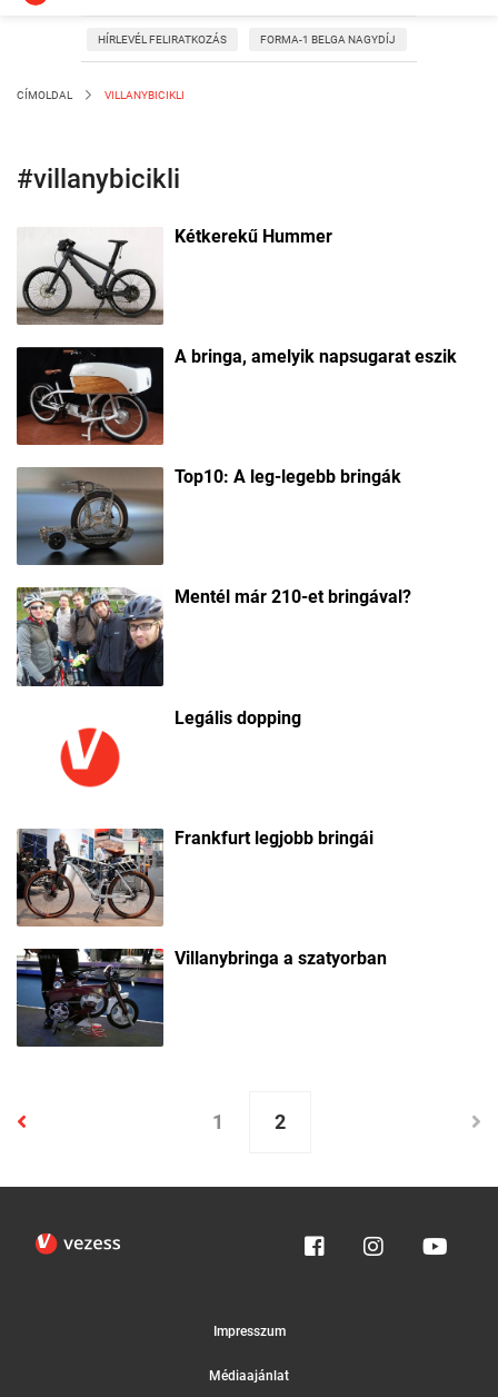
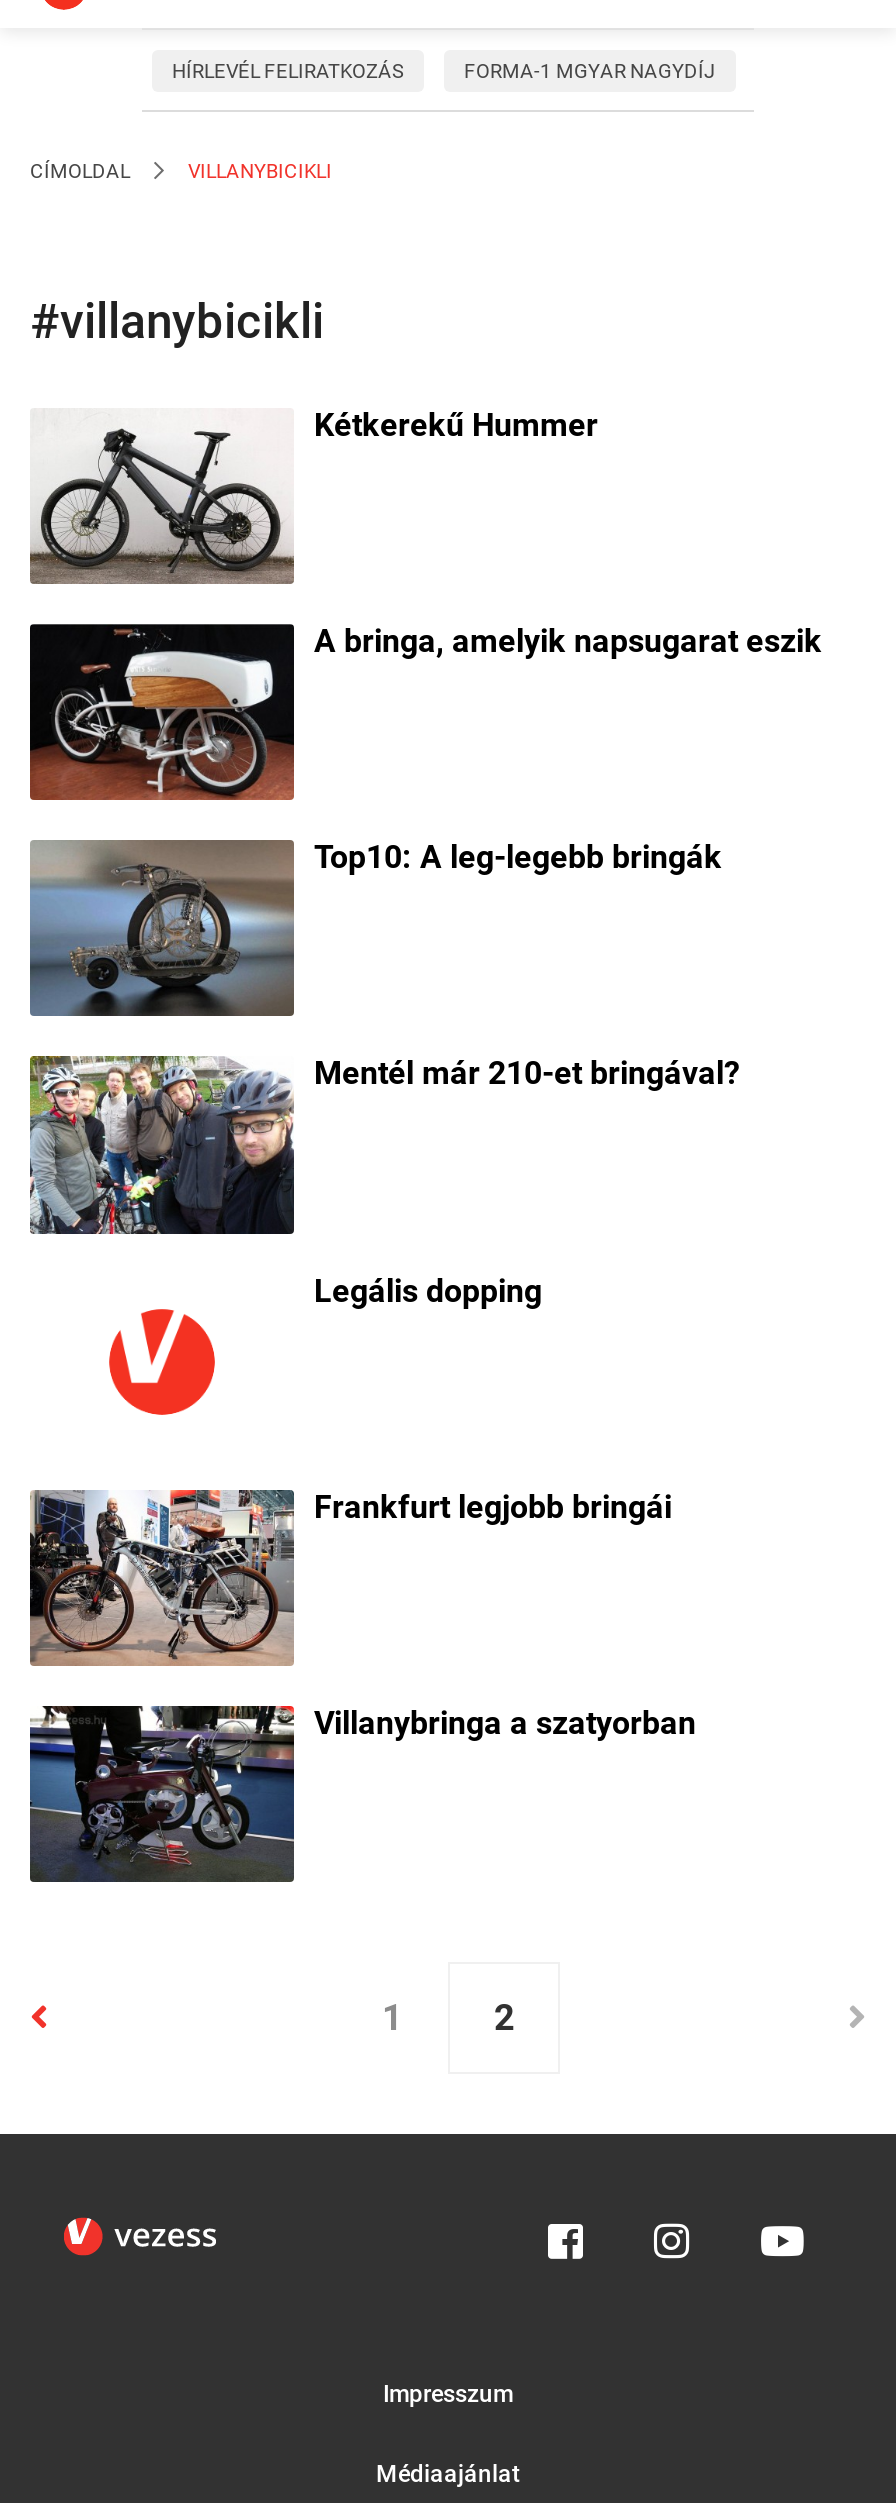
- FORMA-1 BELGA NAGYDÍJ
+ FORMA-1 MGYAR NAGYDÍJ
